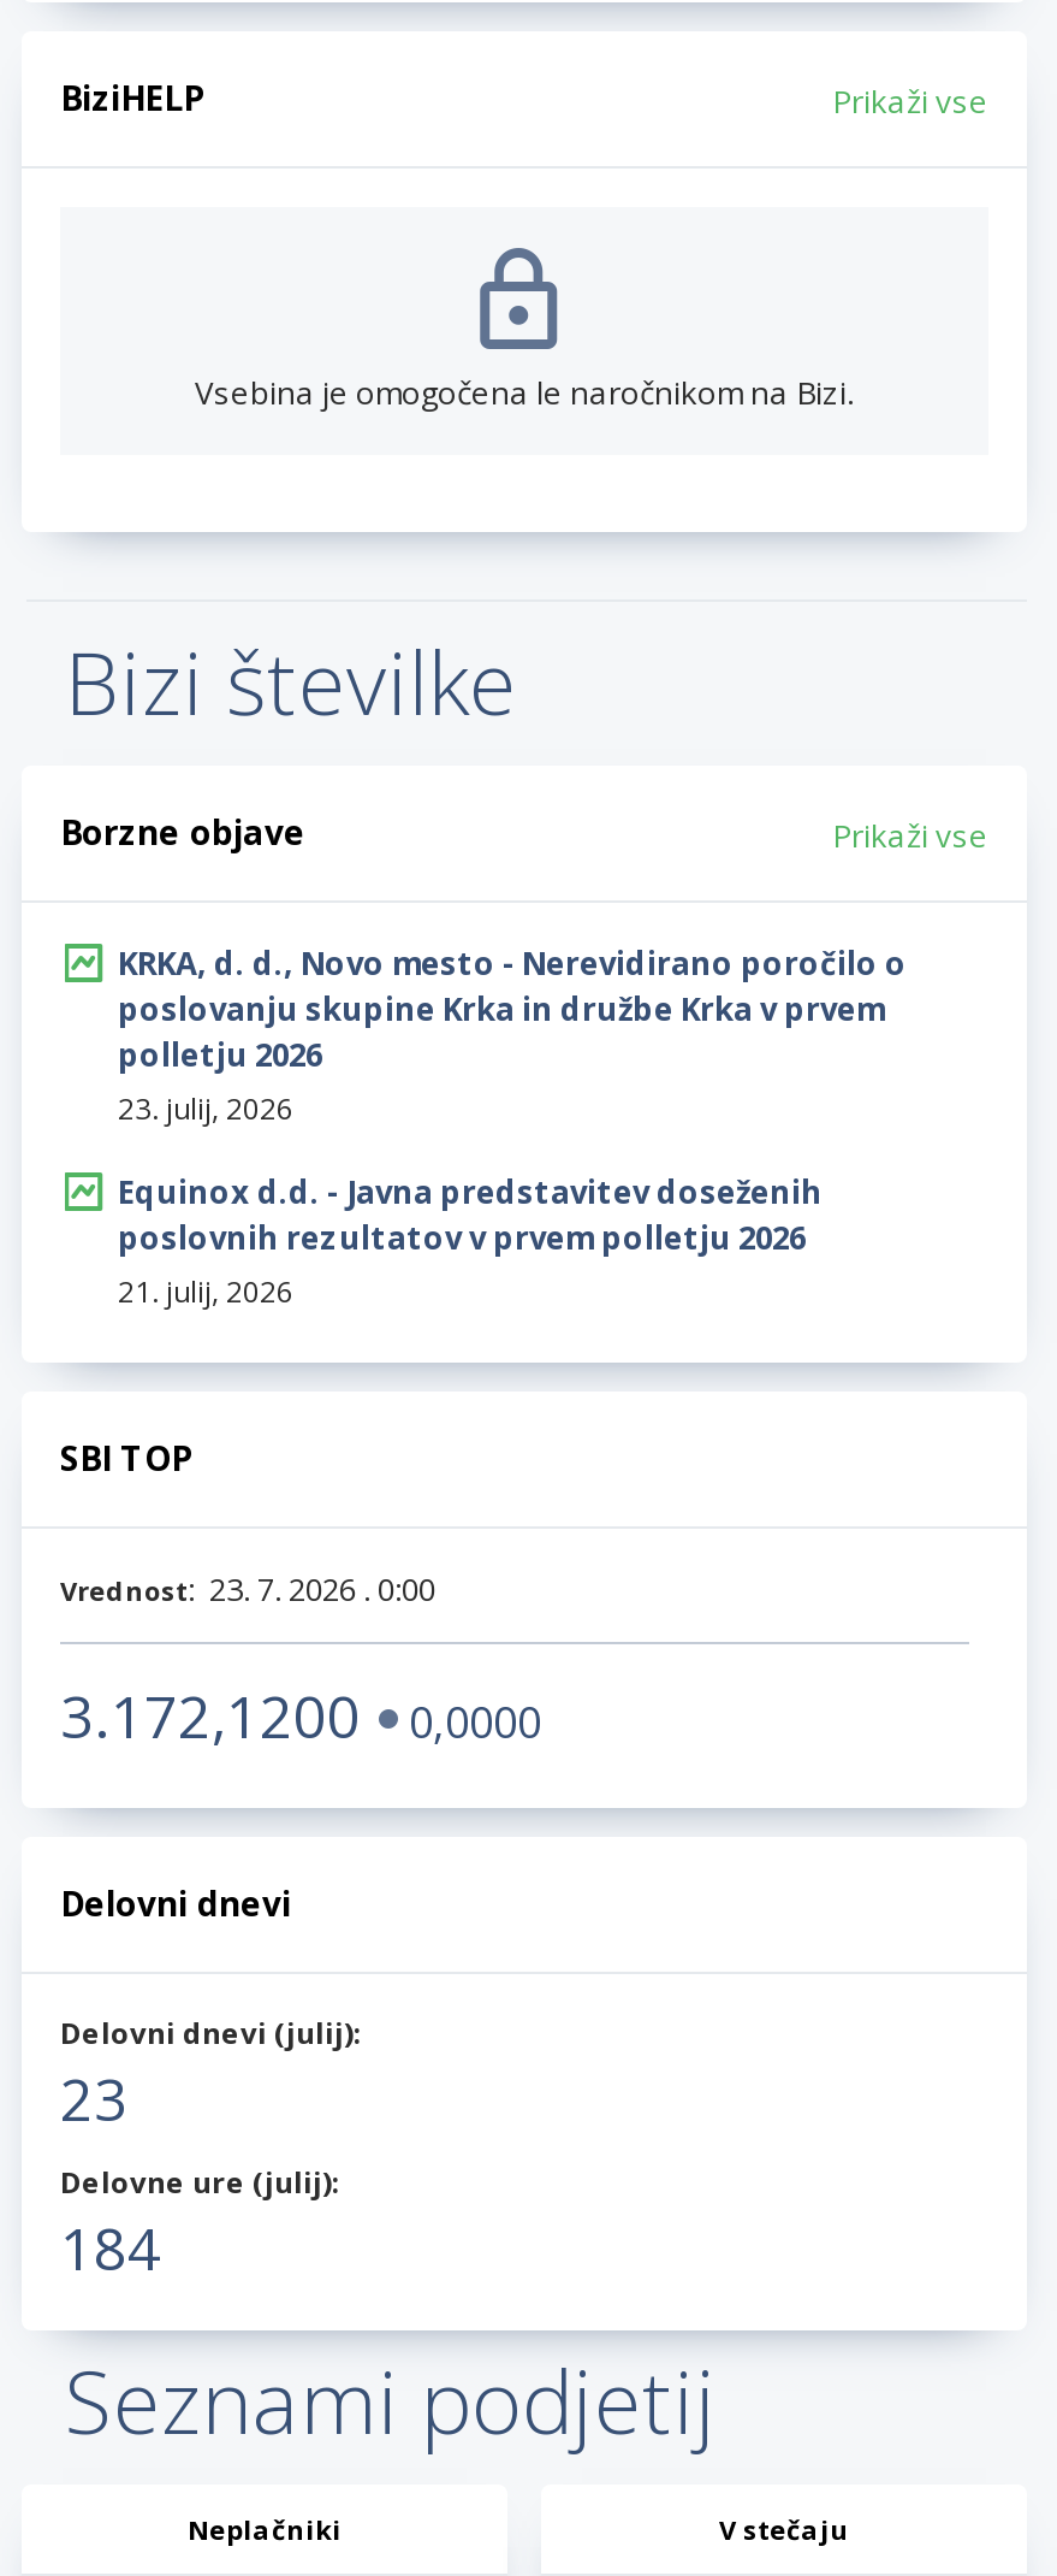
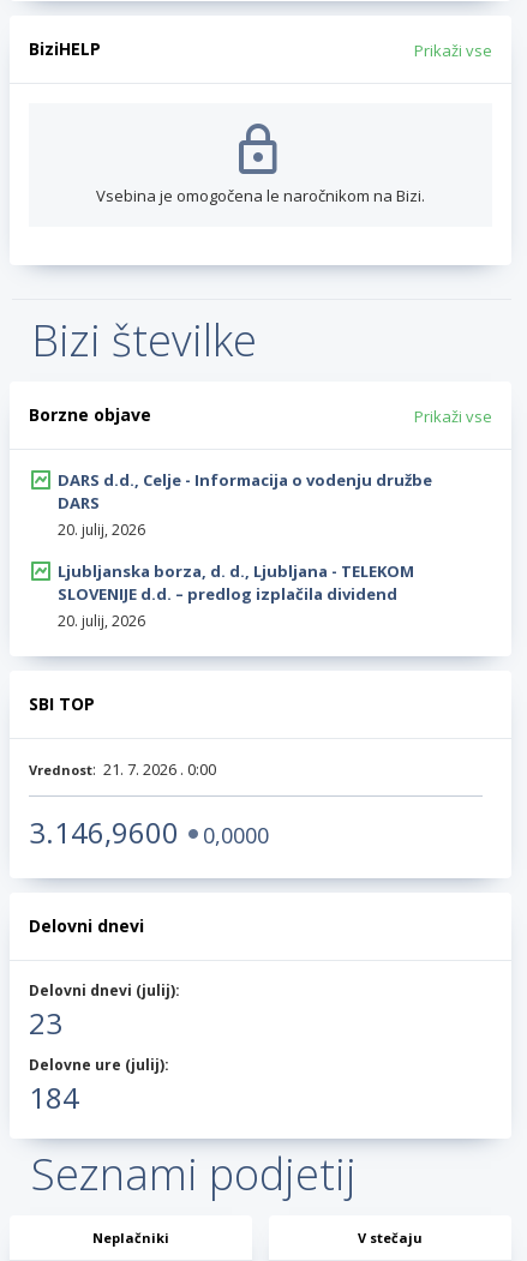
- KRKA, d. d., Novo mesto - Nerevidirano poročilo o
- poslovanju skupine Krka in družbe Krka v prvem
- polletju 2026
- 23. julij, 2026
+ DARS d.d., Celje - Informacija o vodenju družbe
+ DARS
+ 20. julij, 2026

- Equinox d.d. - Javna predstavitev doseženih
- poslovnih rezultatov v prvem polletju 2026
- 21. julij, 2026
+ Ljubljanska borza, d. d., Ljubljana - TELEKOM
+ SLOVENIJE d.d. – predlog izplačila dividend
+ 20. julij, 2026

- Vrednost: 23. 7. 2026 . 0:00
+ Vrednost: 21. 7. 2026 . 0:00

- 3.172,1200 0,0000
+ 3.146,9600 0,0000
